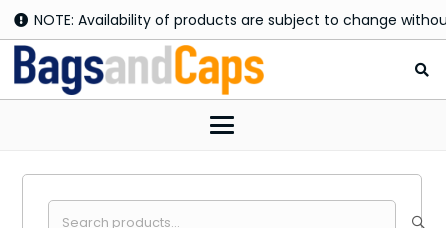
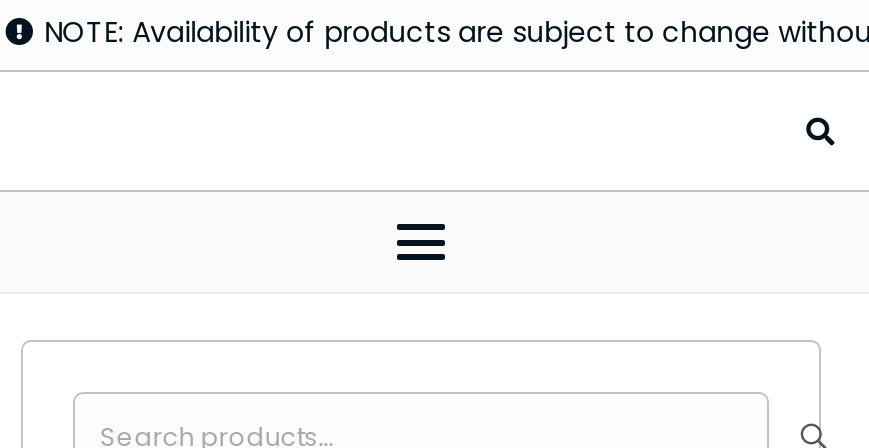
- [image]
